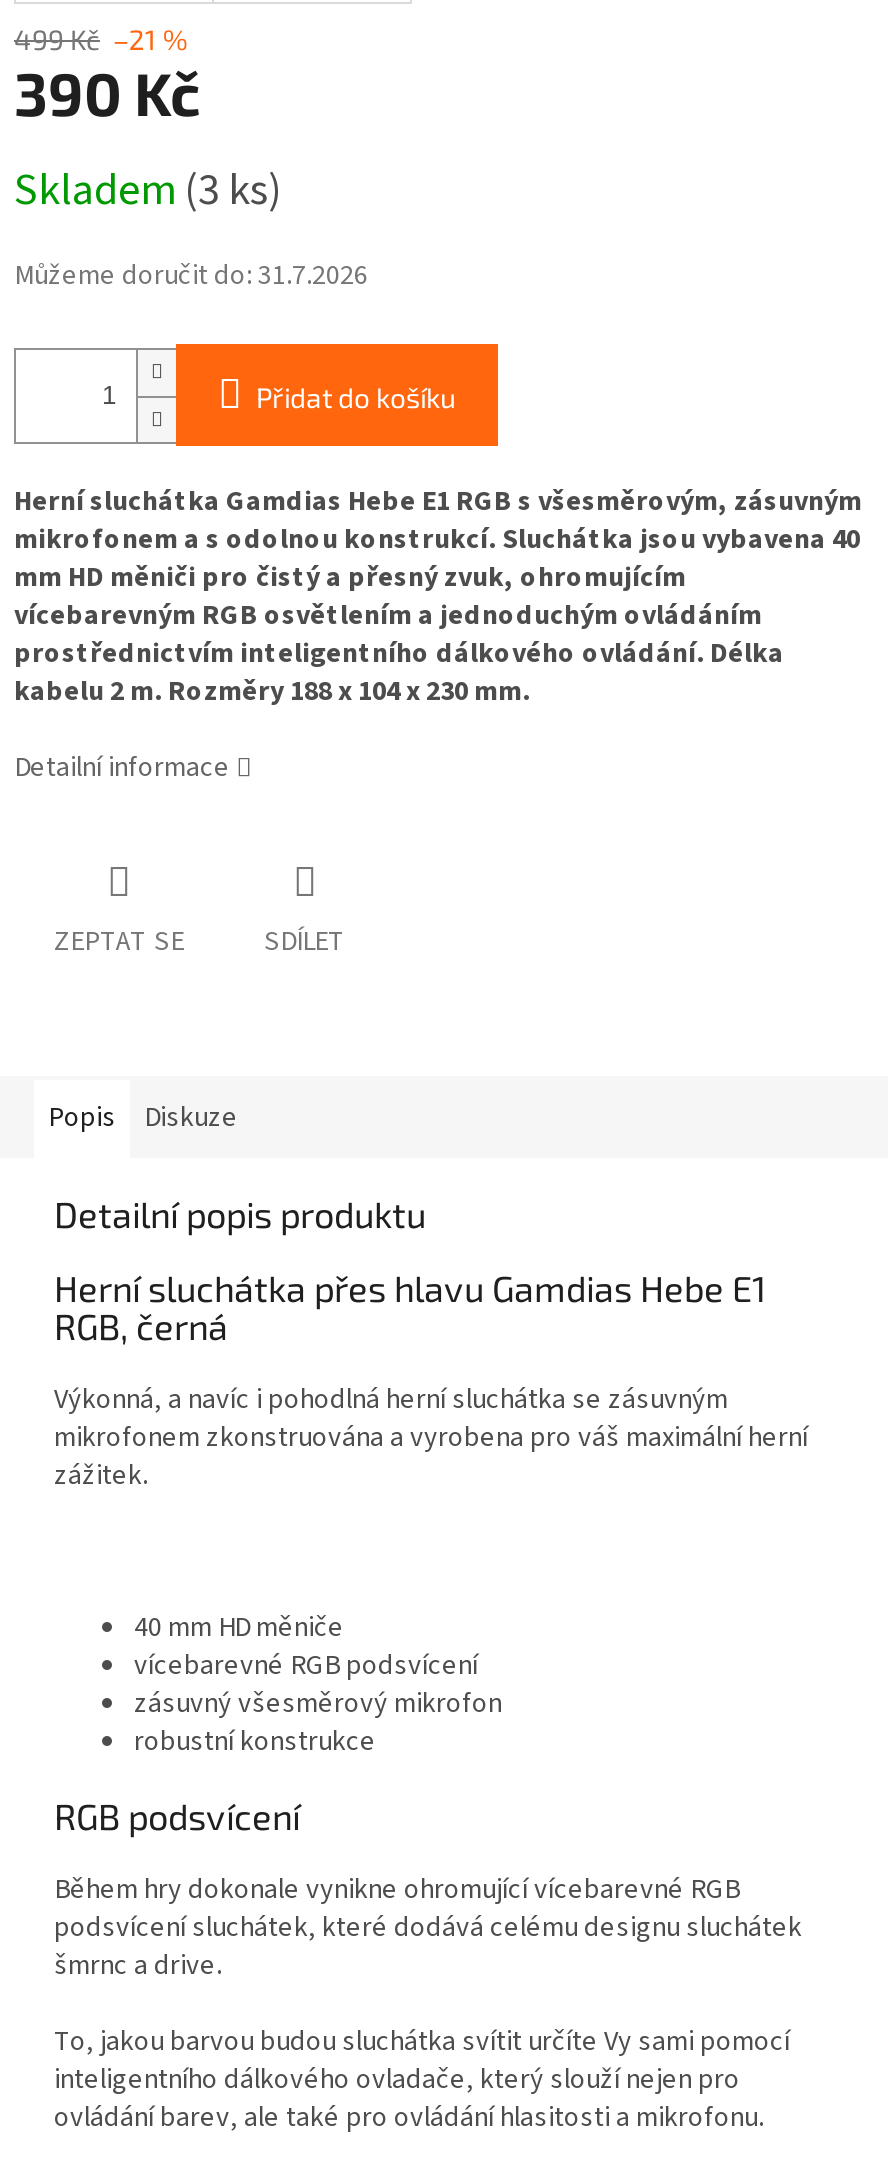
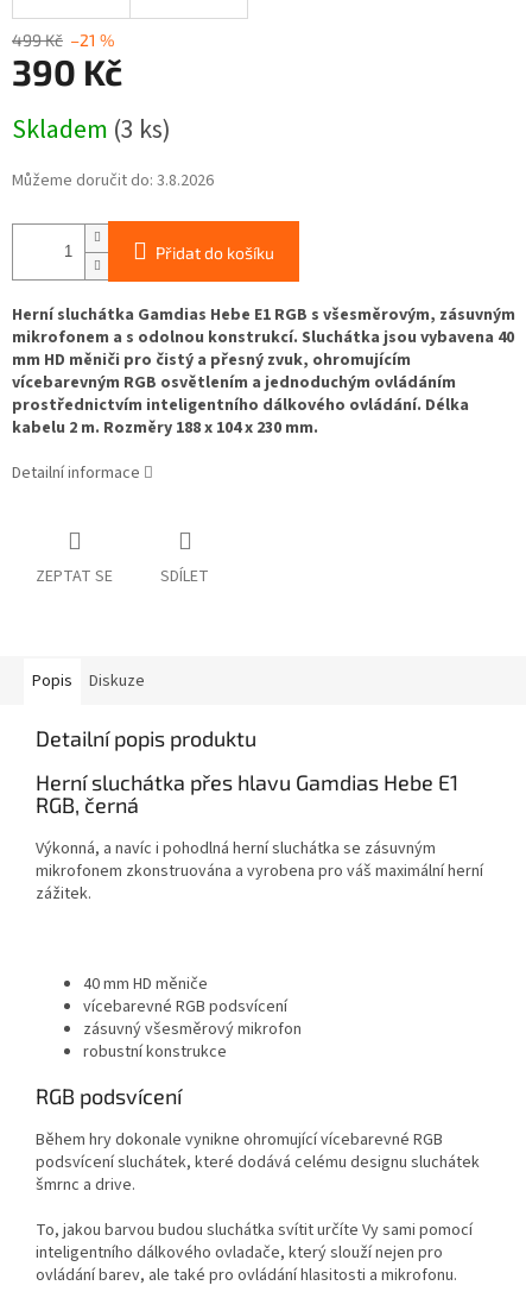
- Můžeme doručit do: 31.7.2026
+ Můžeme doručit do: 3.8.2026
